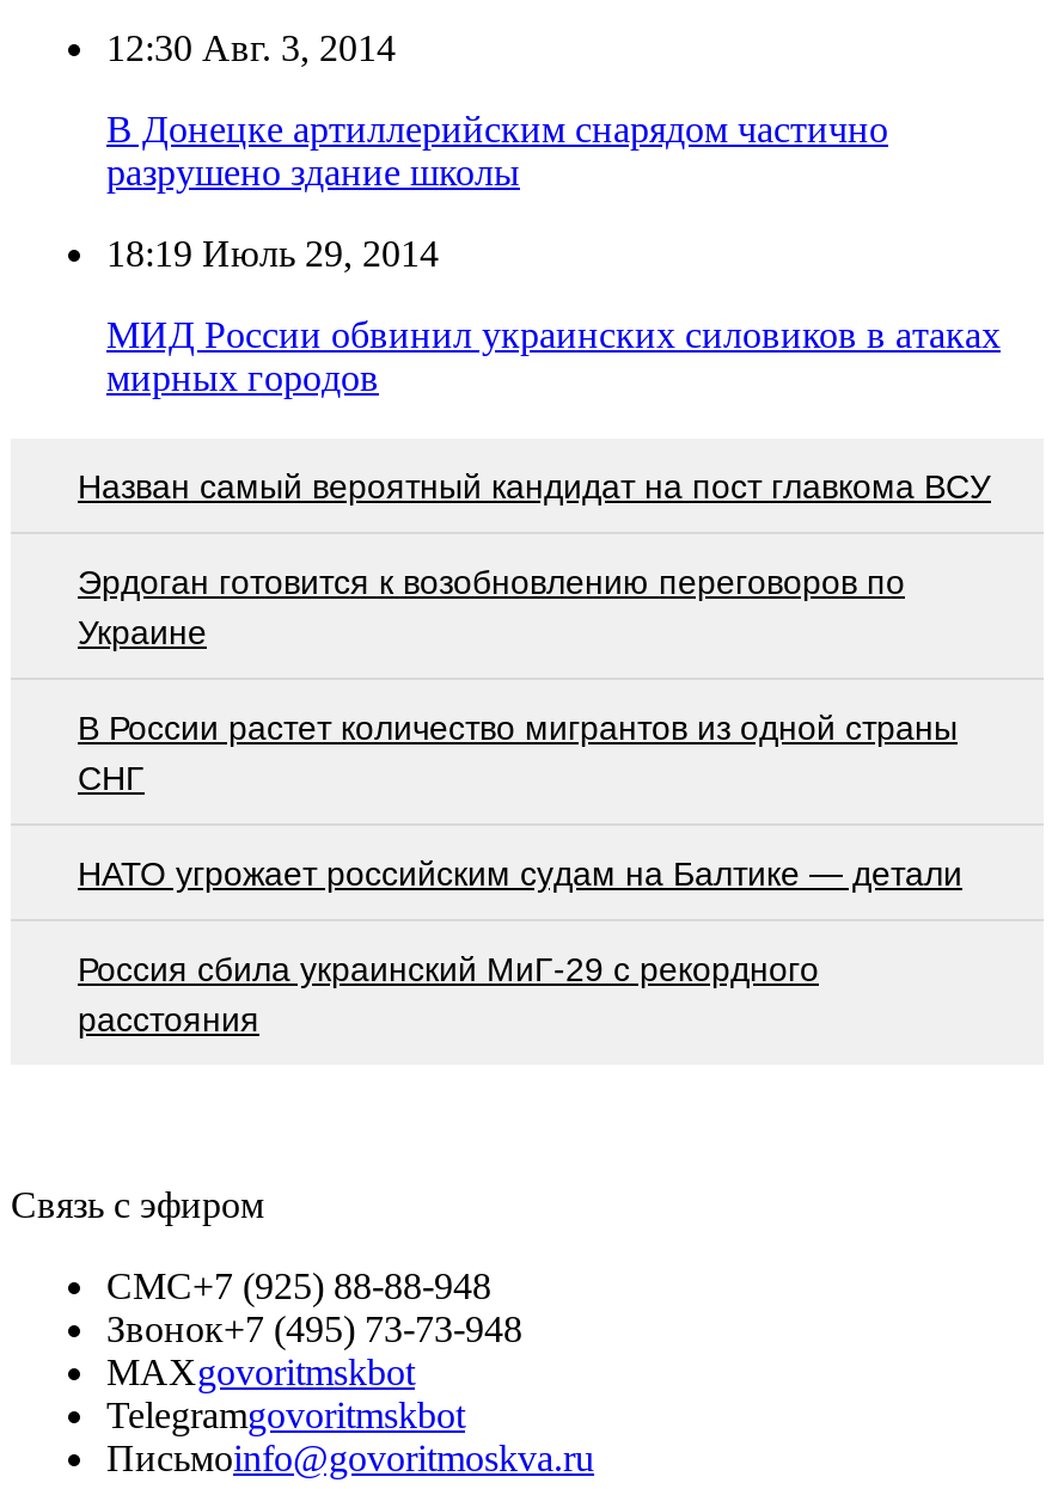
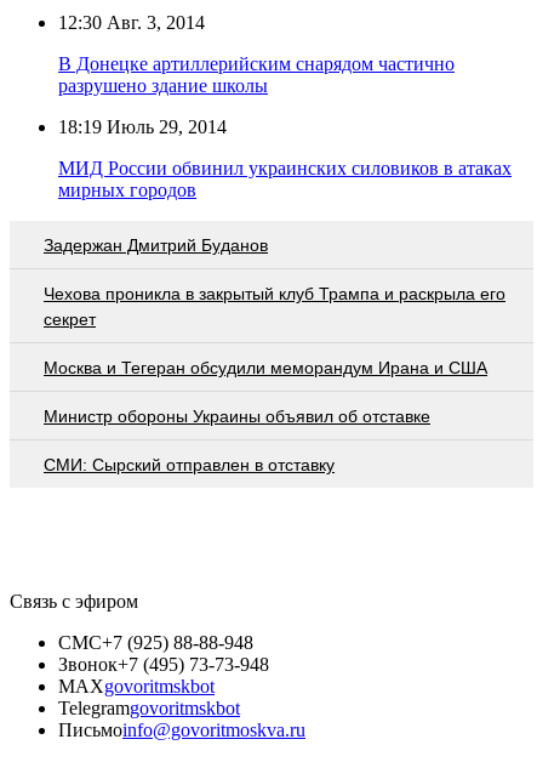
- Назван самый вероятный кандидат на пост главкома ВСУ
+ Задержан Дмитрий Буданов

- Эрдоган готовится к возобновлению переговоров по
- Украине
+ Чехова проникла в закрытый клуб Трампа и раскрыла его
+ секрет

- В России растет количество мигрантов из одной страны
- СНГ
+ Москва и Тегеран обсудили меморандум Ирана и США

- НАТО угрожает российским судам на Балтике — детали
+ Министр обороны Украины объявил об отставке

- Россия сбила украинский МиГ-29 с рекордного
- расстояния
+ СМИ: Сырский отправлен в отставку
